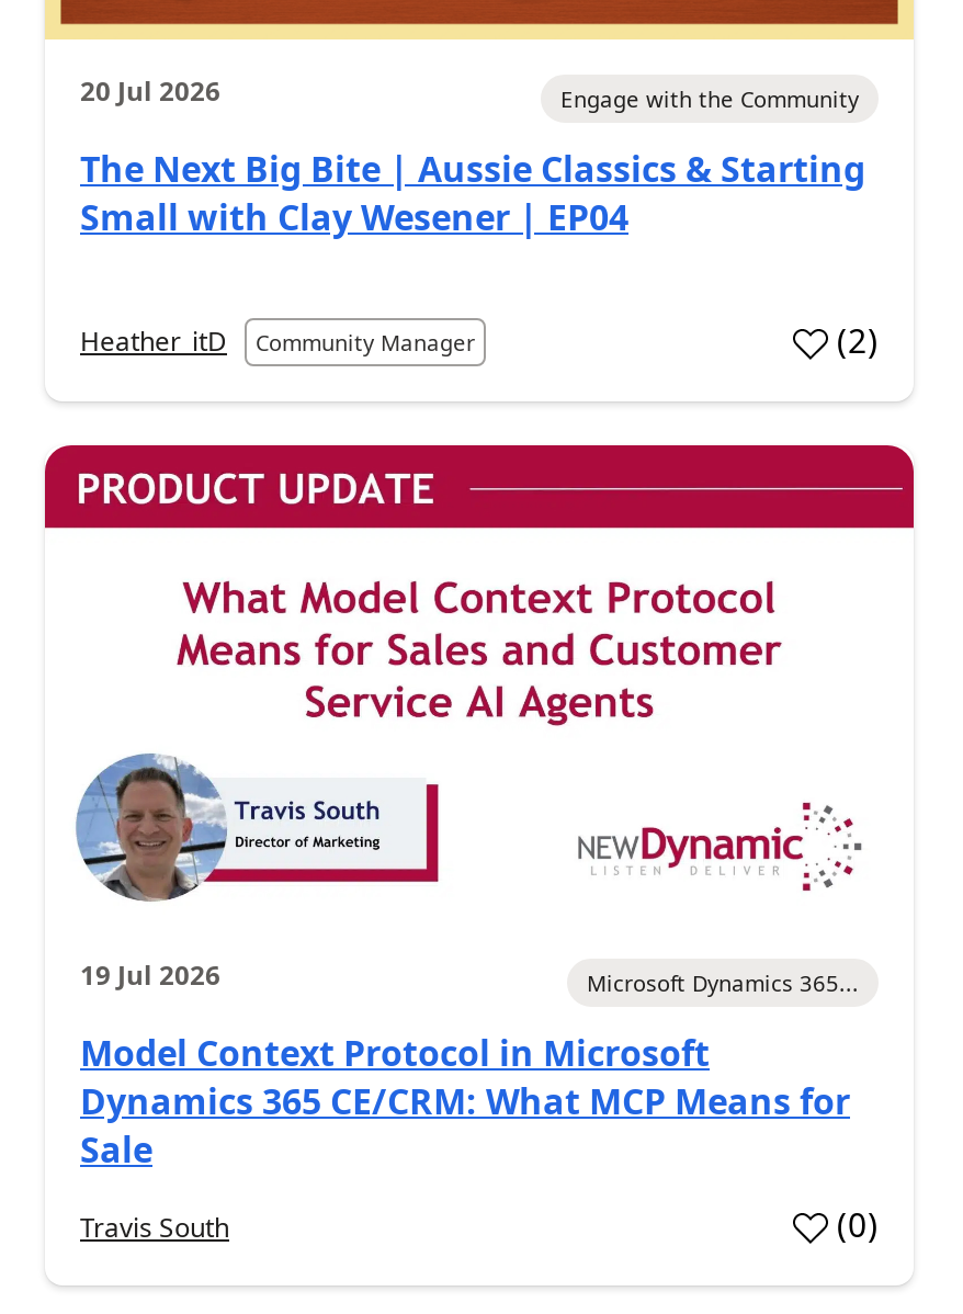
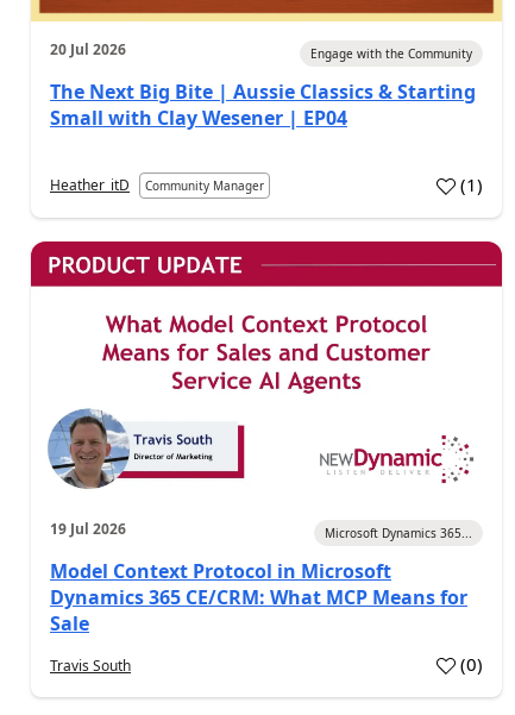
- (2)
+ (1)
